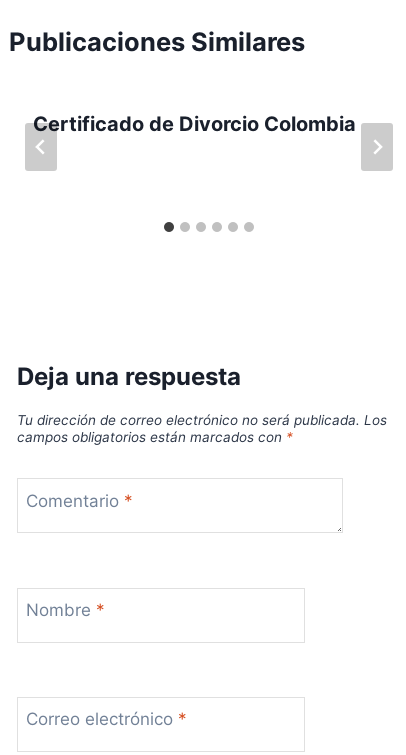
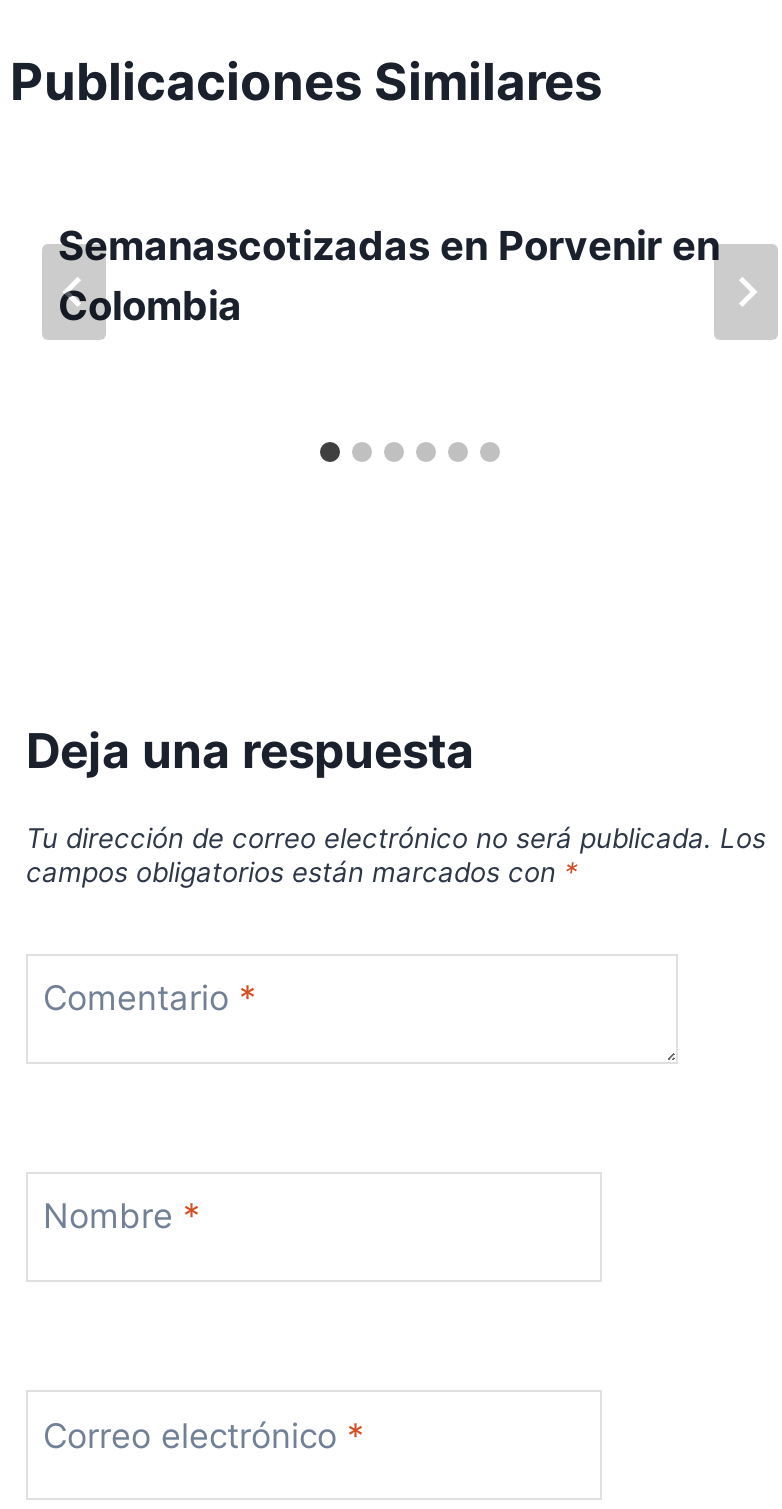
- Certificado de Divorcio Colombia
+ Semanascotizadas en Porvenir en
+ Colombia
